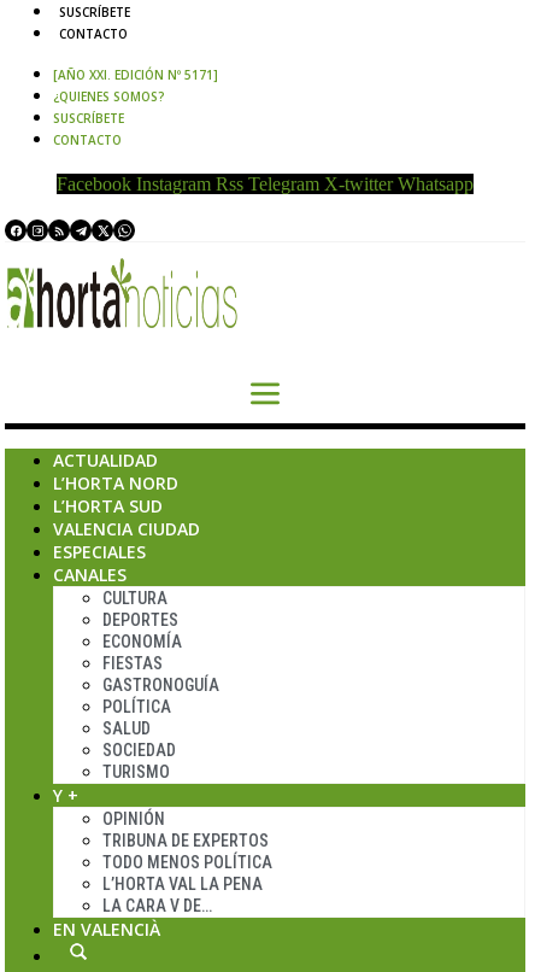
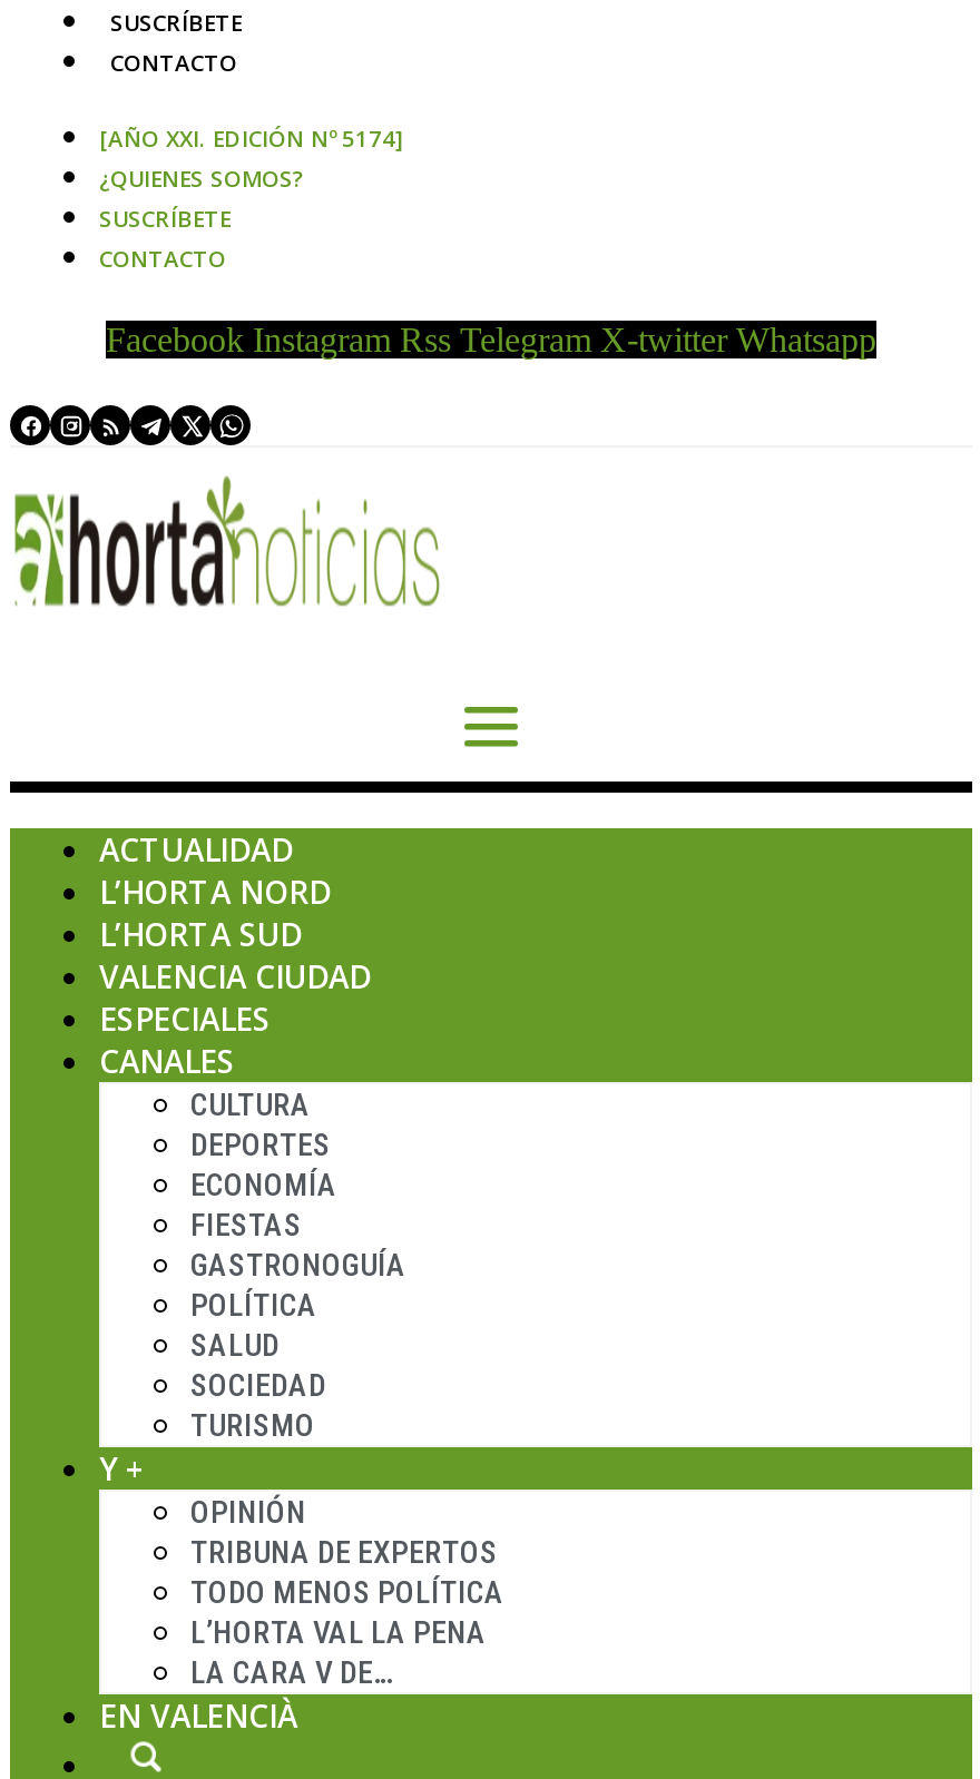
- [AÑO XXI. EDICIÓN Nº 5171]
+ [AÑO XXI. EDICIÓN Nº 5174]
